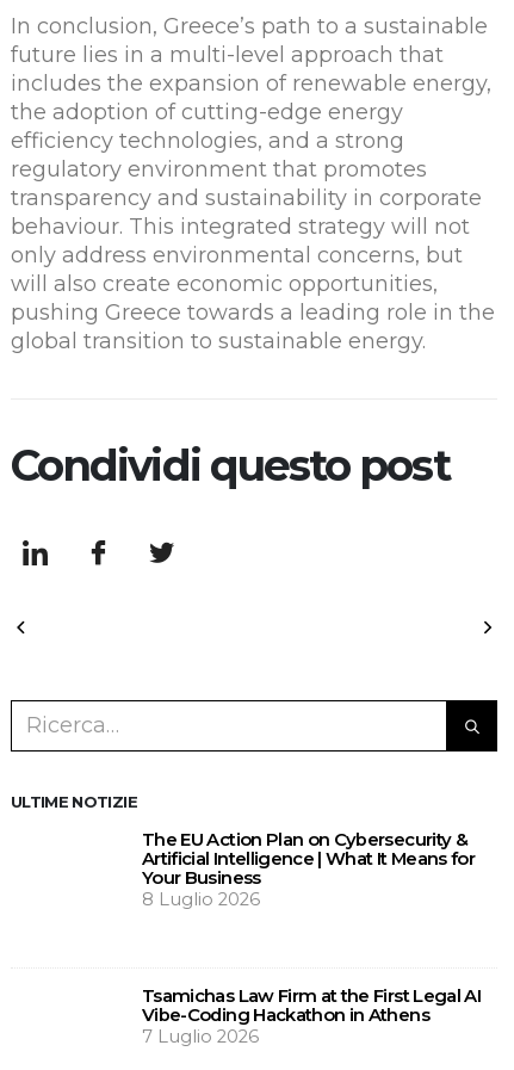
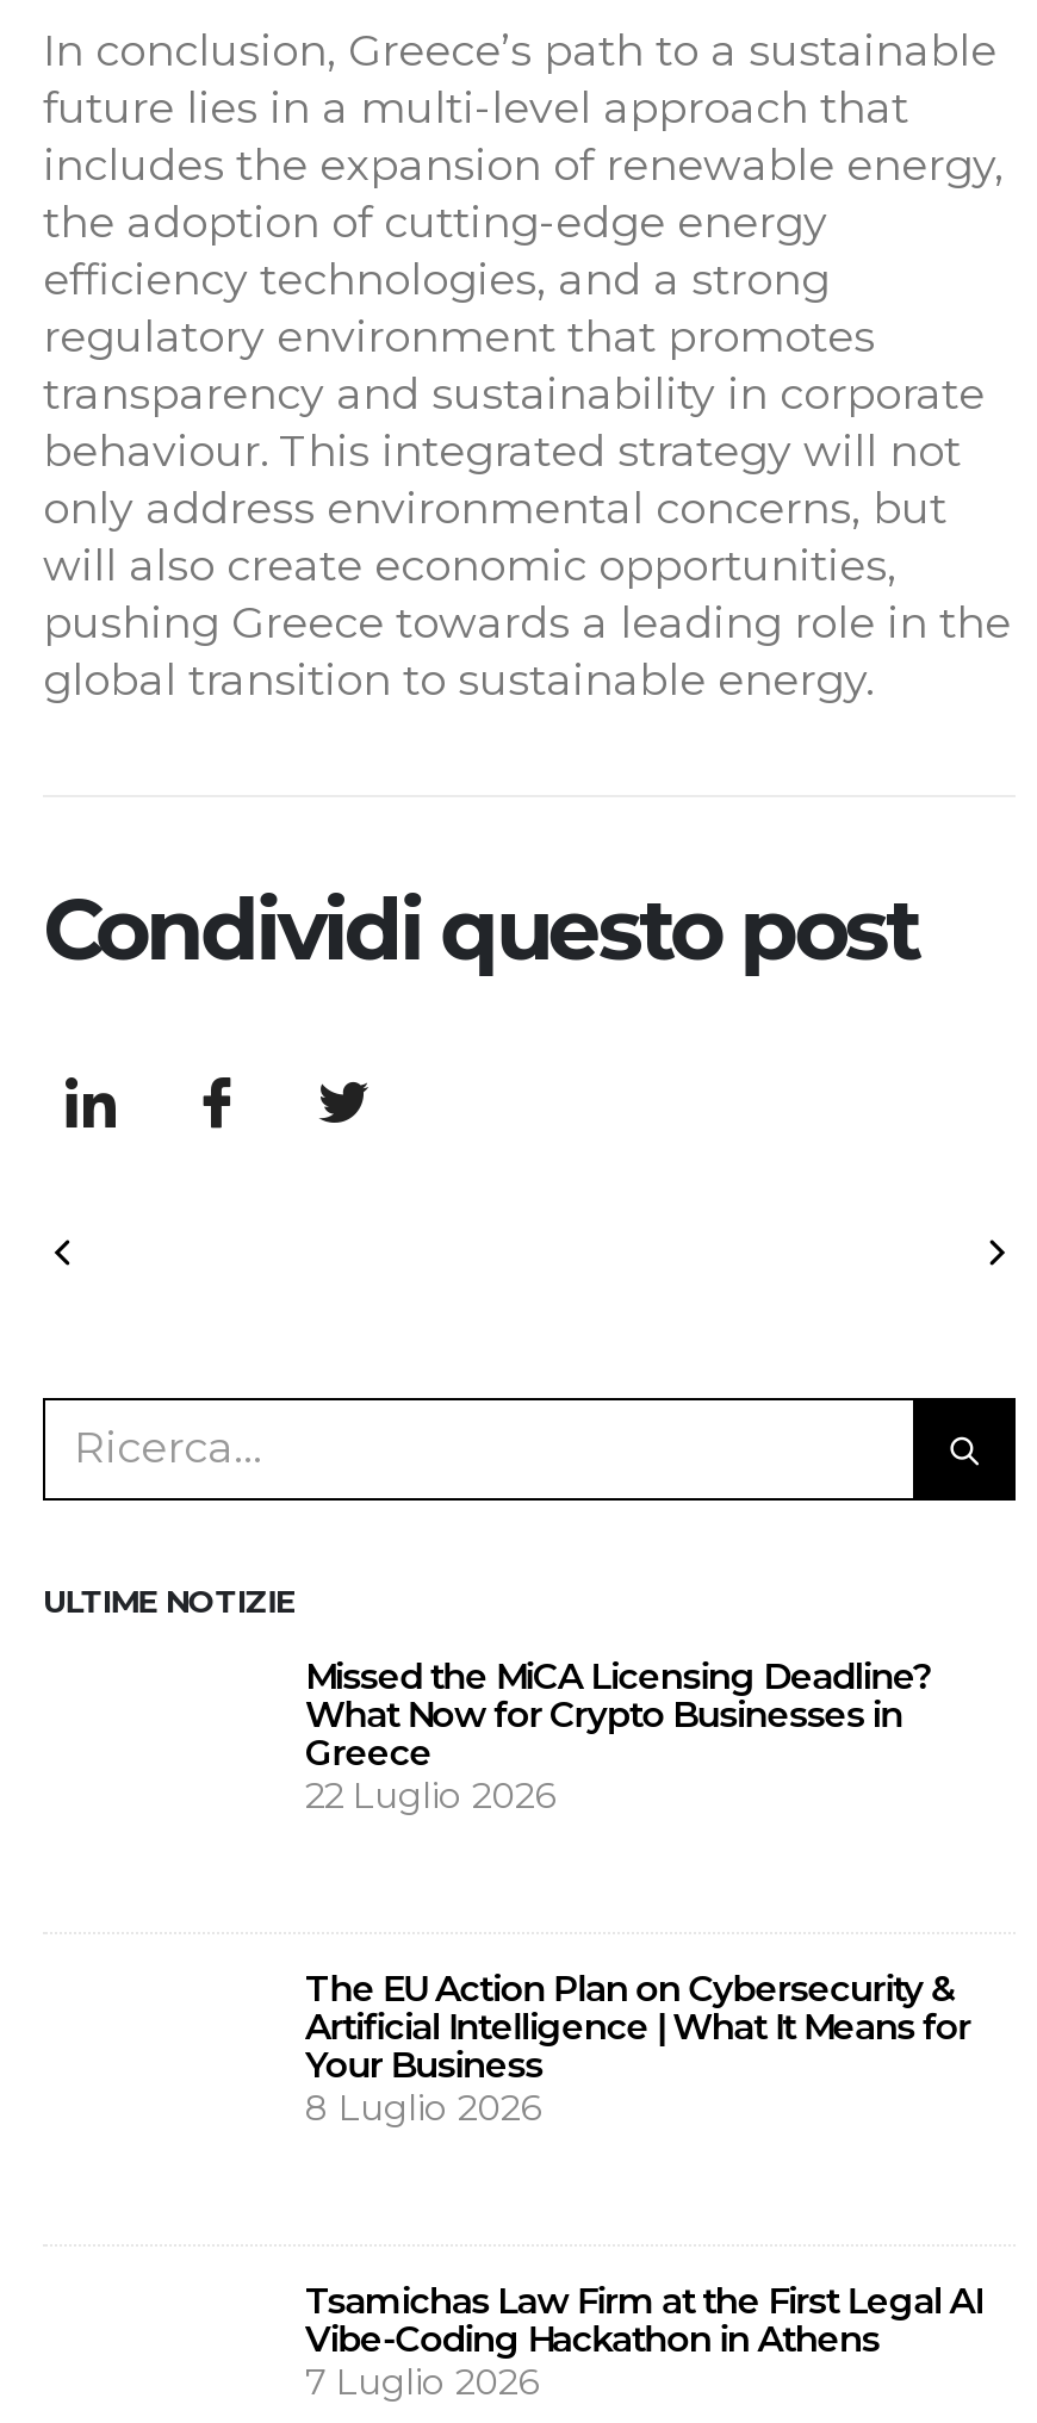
+ Missed the MiCA Licensing Deadline?
+ What Now for Crypto Businesses in
+ Greece
+ 22 Luglio 2026
